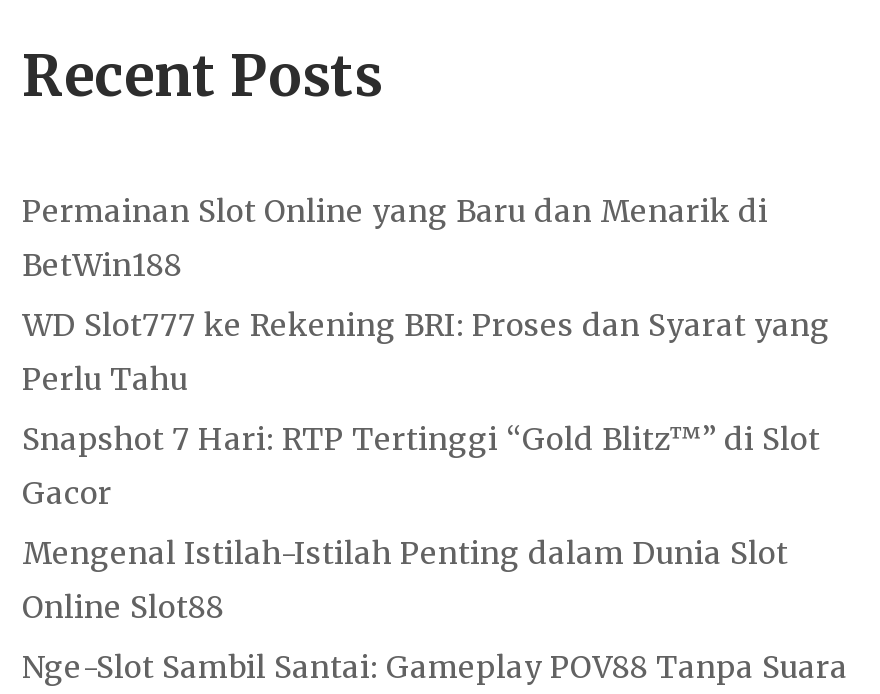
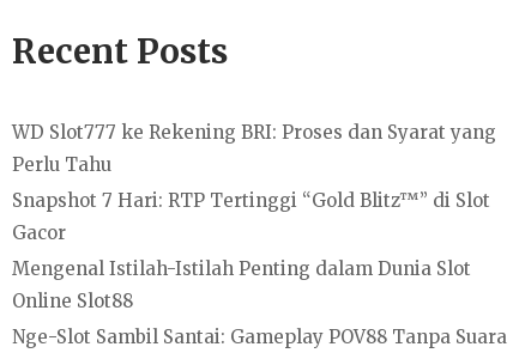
- Permainan Slot Online yang Baru dan Menarik di
- BetWin188
